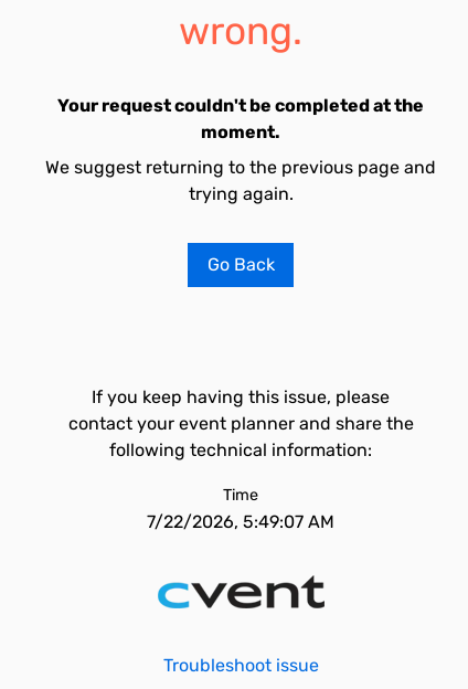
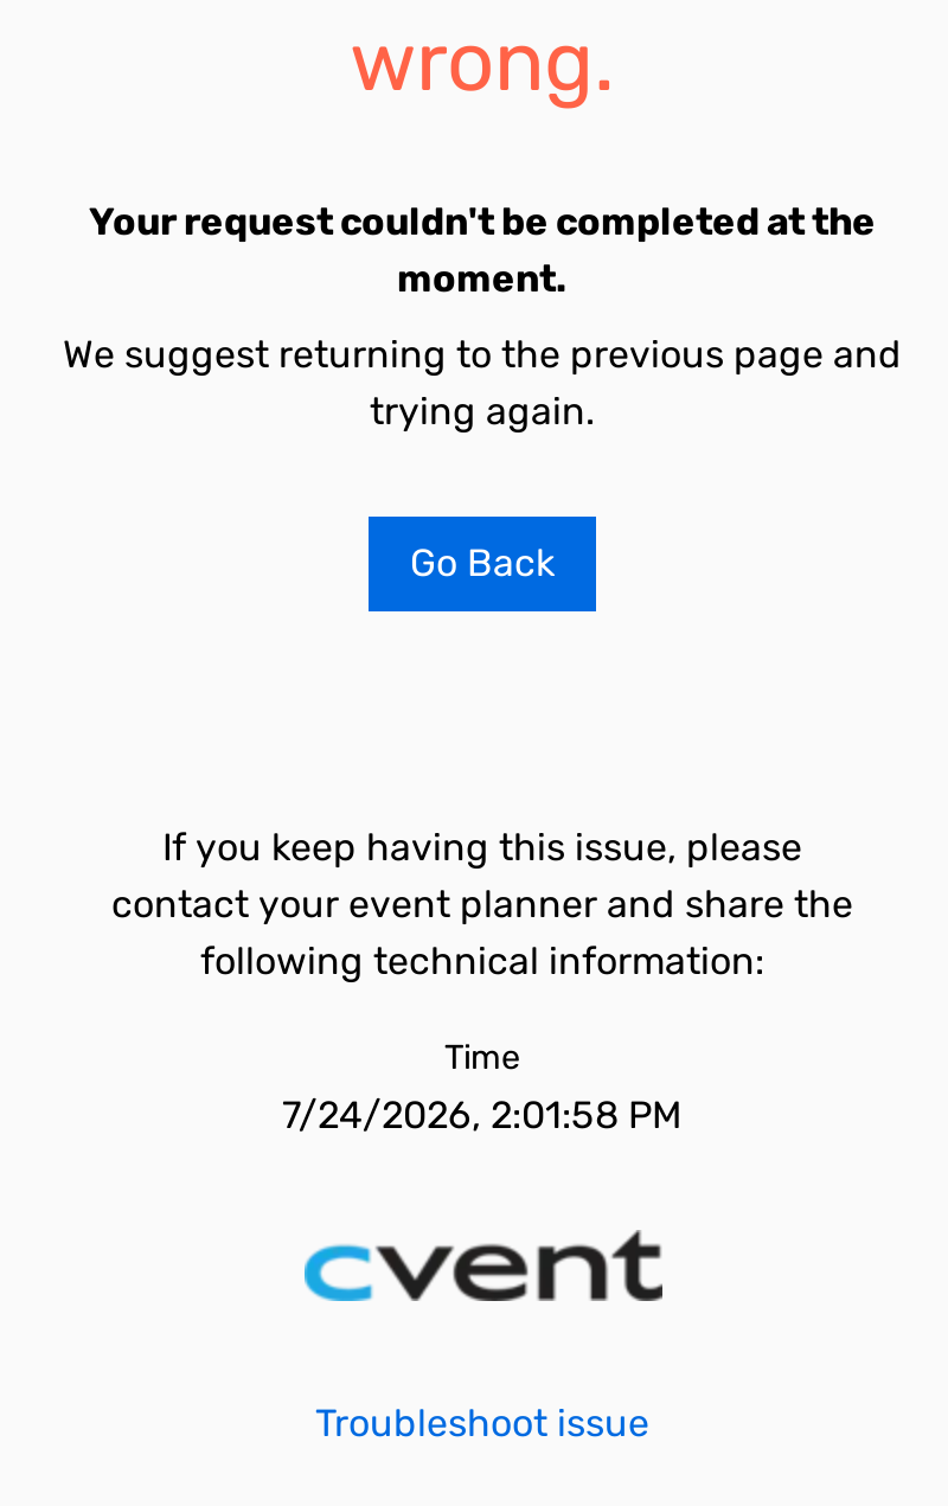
- 7/22/2026, 5:49:07 AM
+ 7/24/2026, 2:01:58 PM
